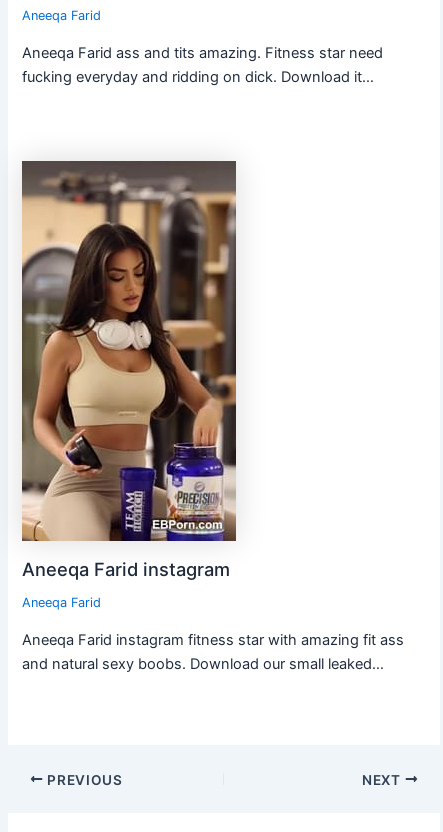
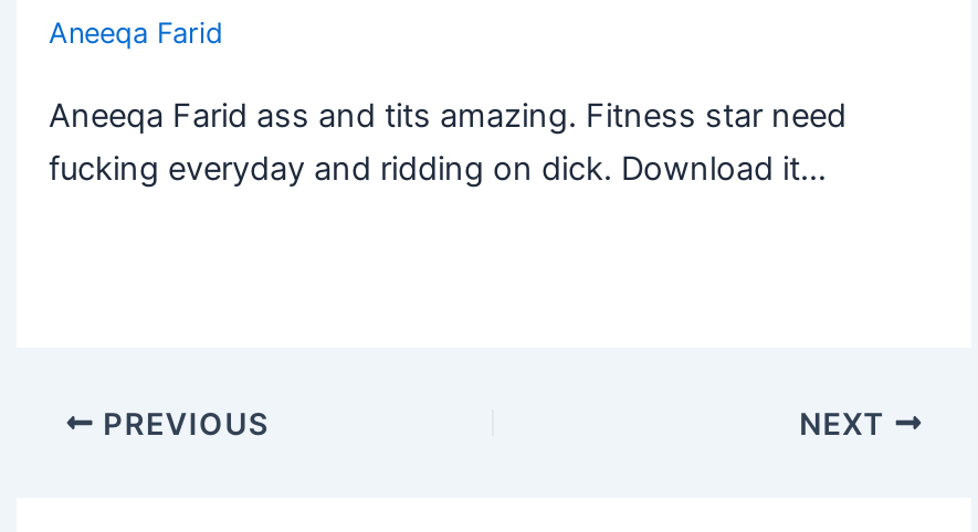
- [image]
- Aneeqa Farid instagram
- Aneeqa Farid
- Aneeqa Farid instagram fitness star with amazing fit ass
- and natural sexy boobs. Download our small leaked…
